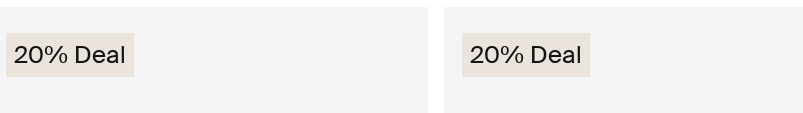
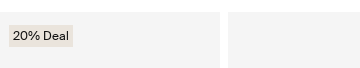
- 20% Deal
